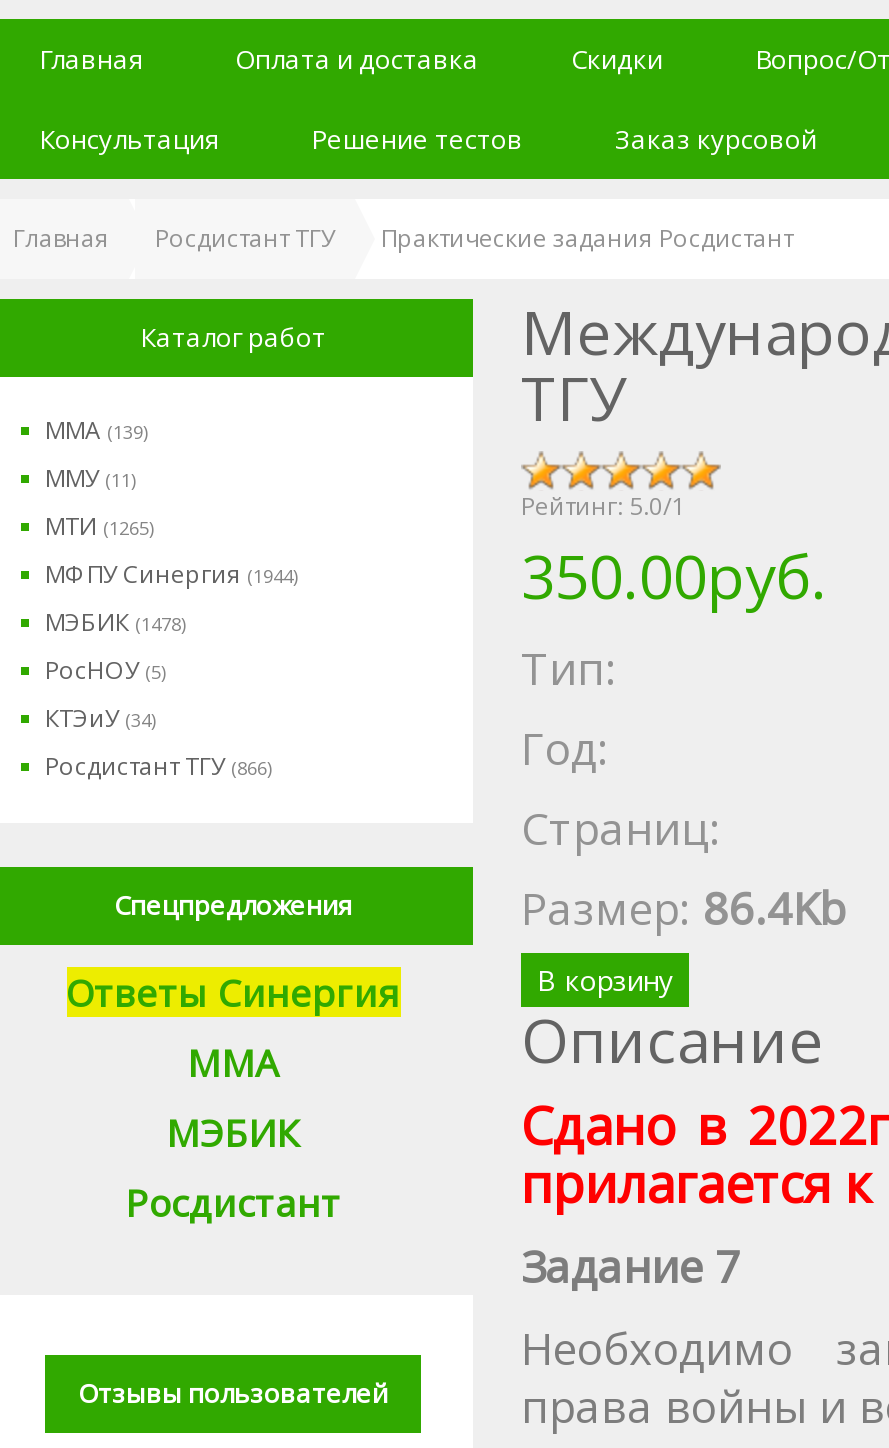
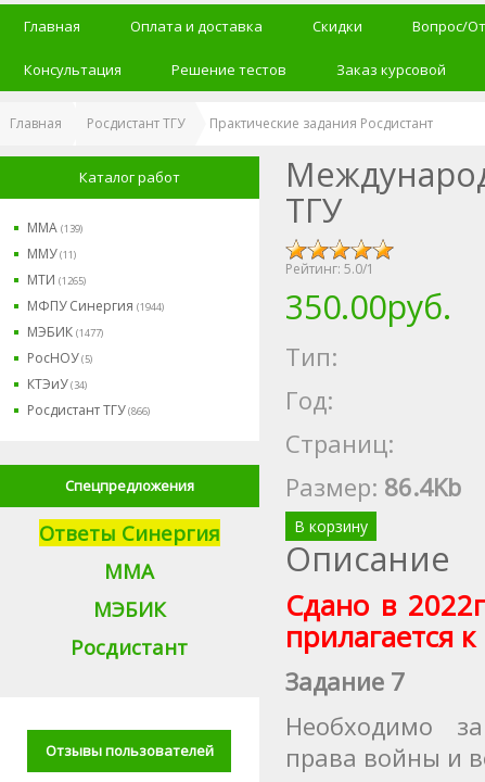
- МЭБИК (1478)
+ МЭБИК (1477)
